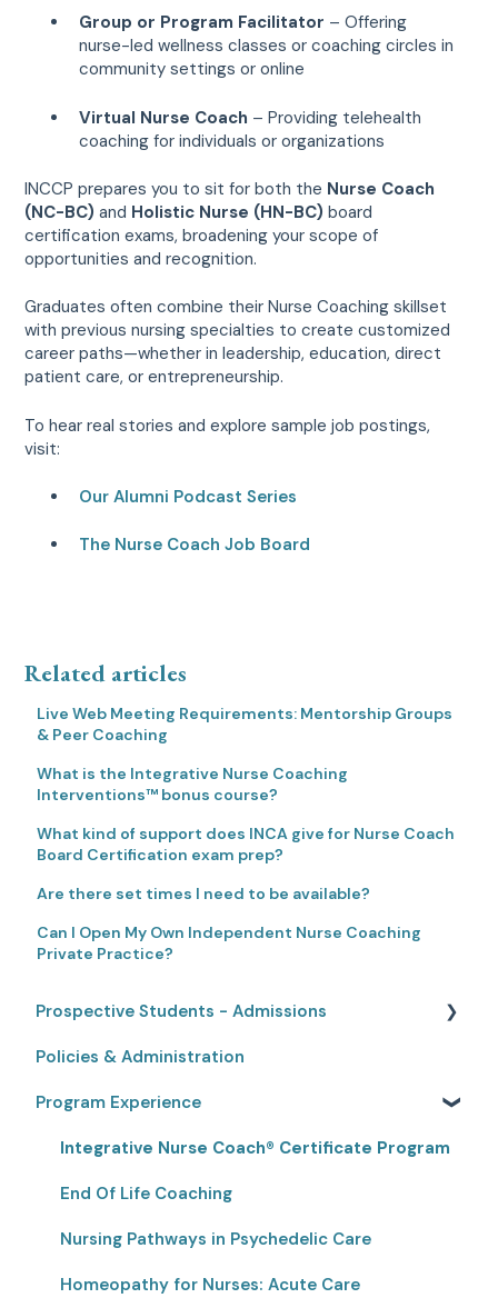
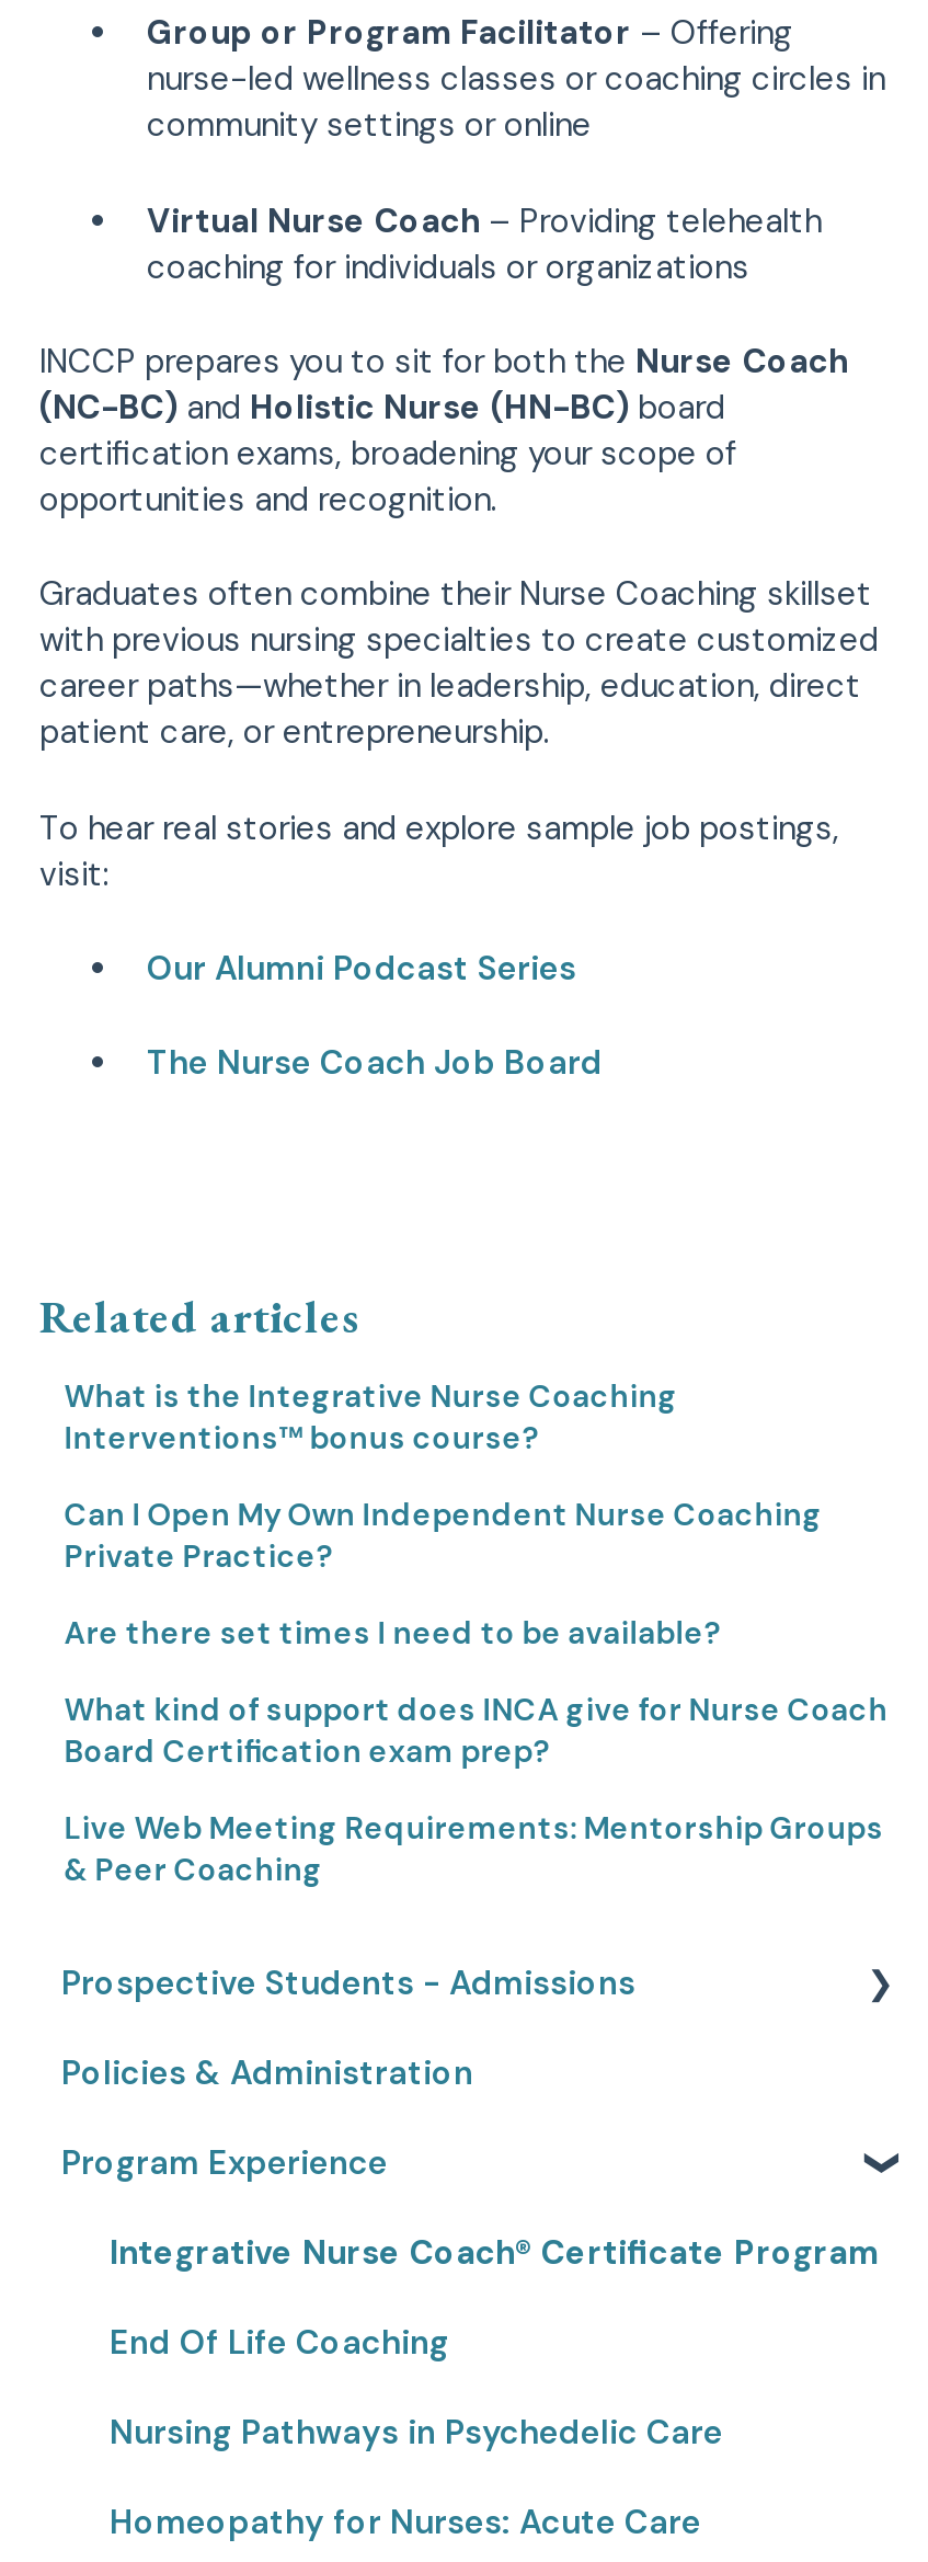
moved down: Live Web Meeting Requirements: Mentorship Groups | & Peer Coaching

moved up: What is the Integrative Nurse Coaching | Interventions™ bonus course? | What kind of support does INCA give for Nurse Coach | Board Certification exam prep? | Are there set times I need to be available? | Can I Open My Own Independent Nurse Coaching | Private Practice?
